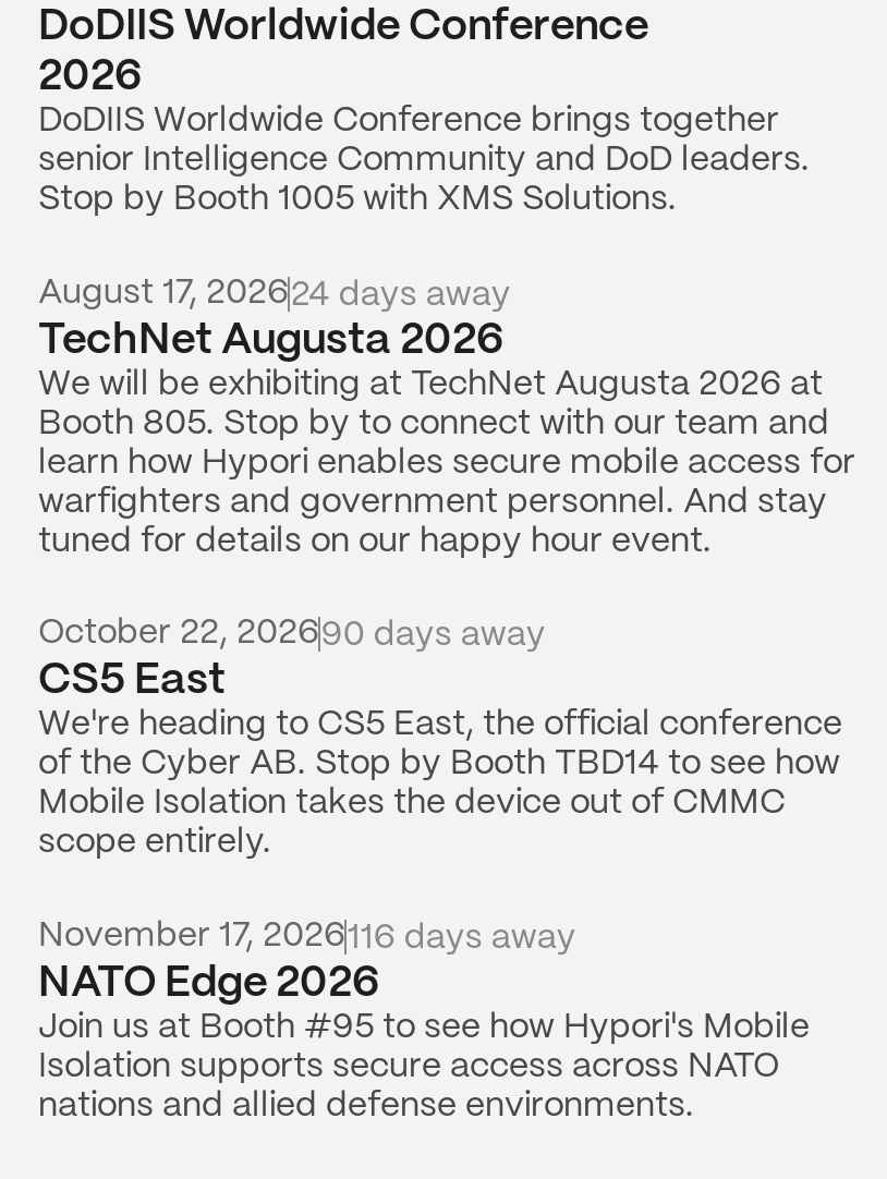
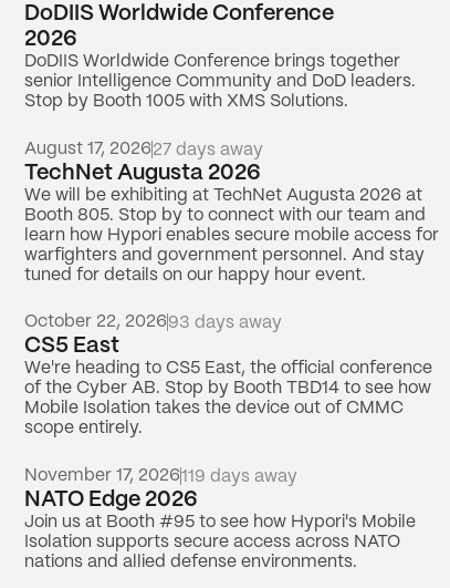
- August 17, 202624 days away
+ August 17, 202627 days away

- October 22, 202690 days away
+ October 22, 202693 days away

- November 17, 2026116 days away
+ November 17, 2026119 days away
